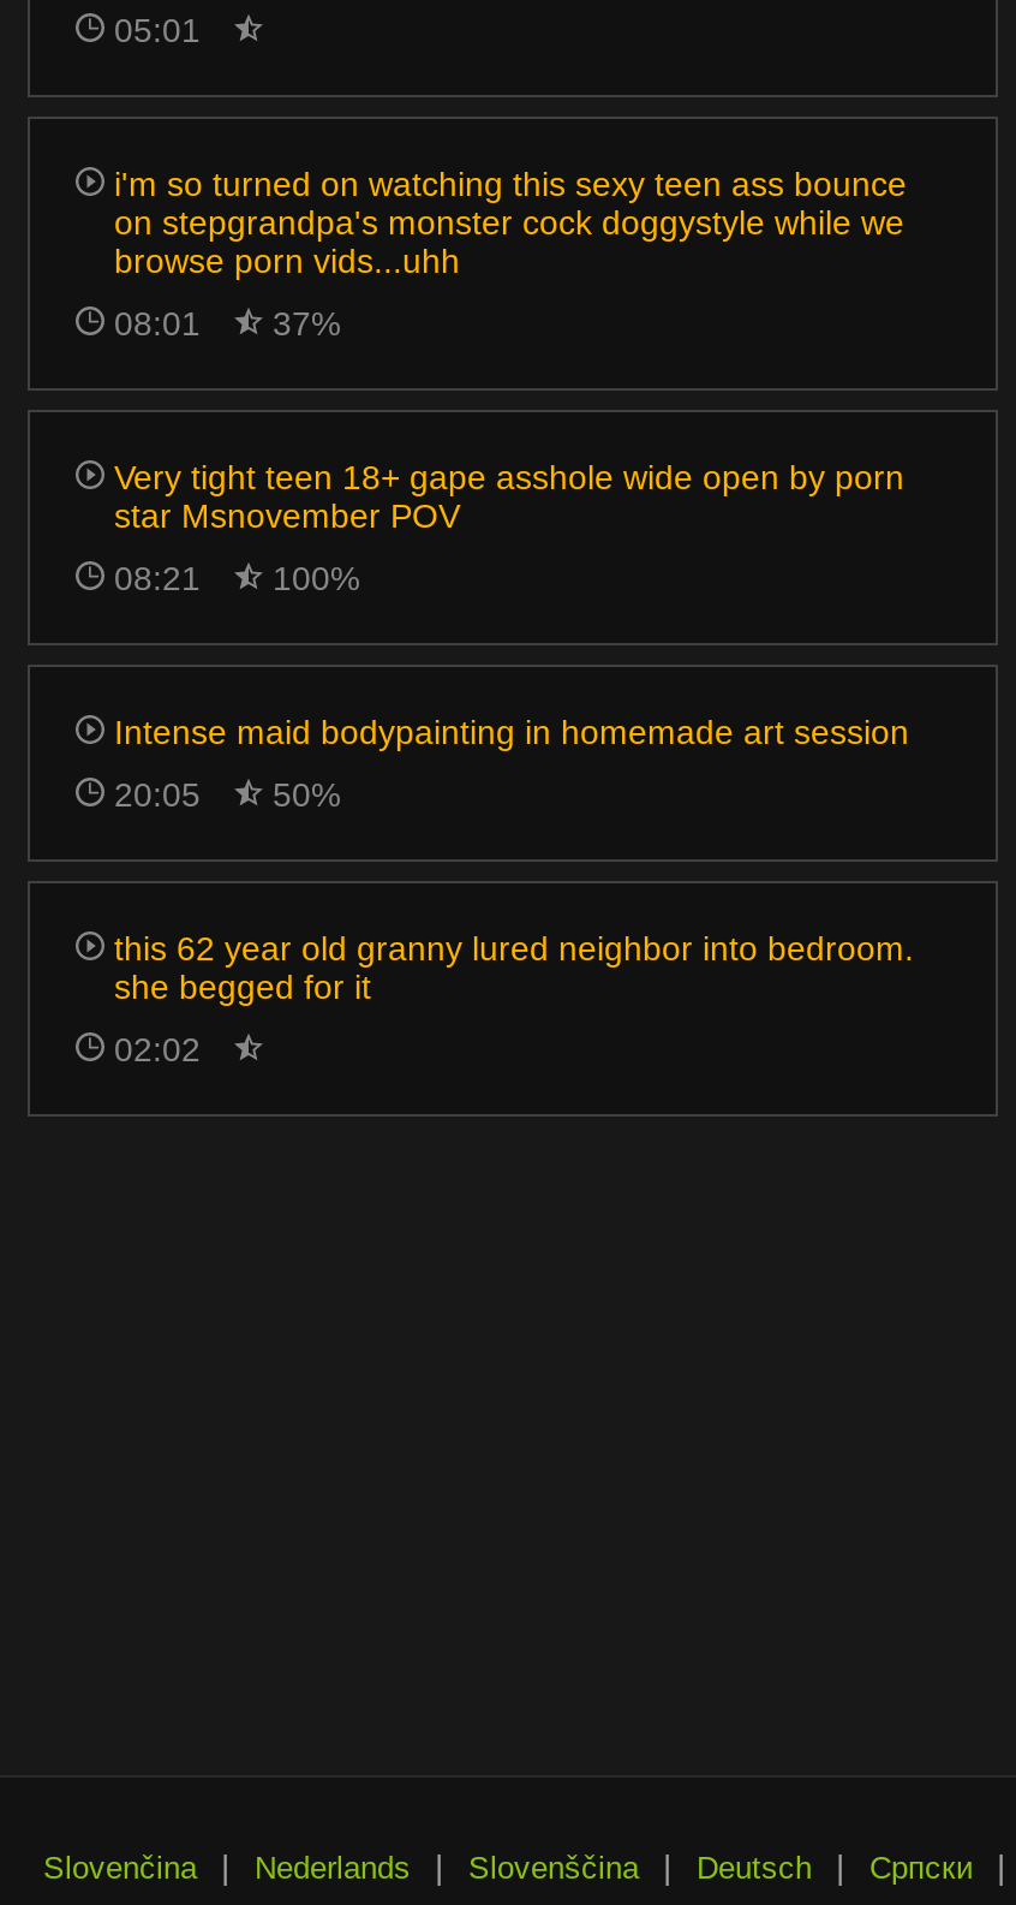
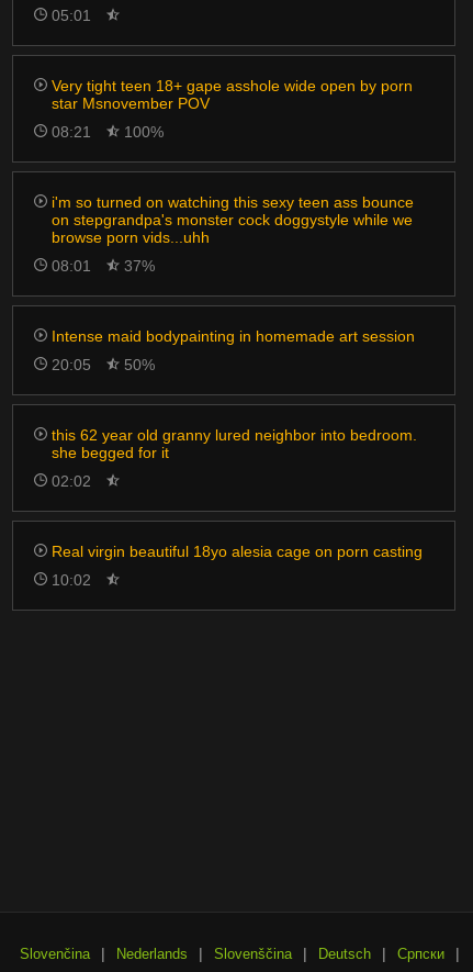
moved down: i'm so turned on watching this sexy teen ass bounce | on stepgrandpa's monster cock doggystyle while we | browse porn vids...uhh | 08:01 | 37%

moved up: Very tight teen 18+ gape asshole wide open by porn | star Msnovember POV | 08:21 | 100%

+ Real virgin beautiful 18yo alesia cage on porn casting
+ 10:02
